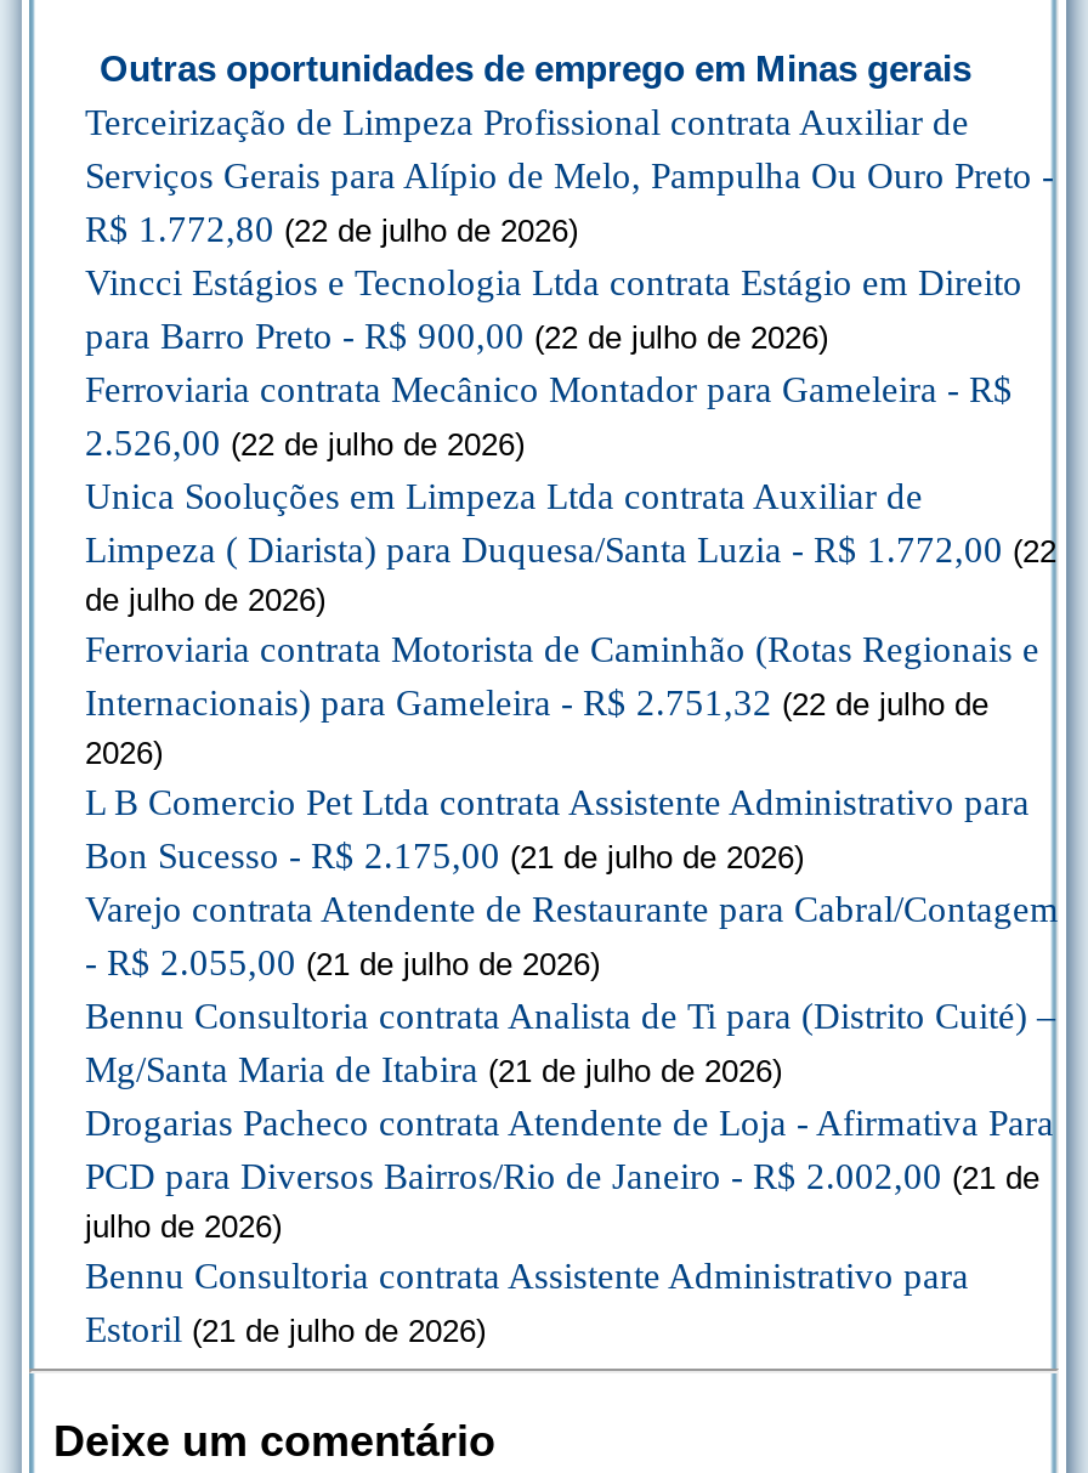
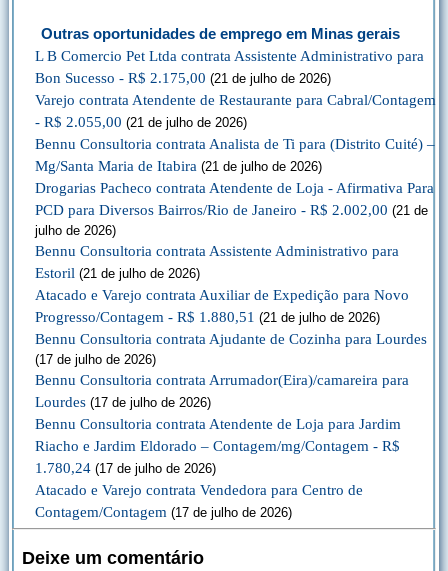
- Terceirização de Limpeza Profissional contrata Auxiliar de
- Serviços Gerais para Alípio de Melo, Pampulha Ou Ouro Preto -
- R$ 1.772,80 (22 de julho de 2026)
- Vincci Estágios e Tecnologia Ltda contrata Estágio em Direito
- para Barro Preto - R$ 900,00 (22 de julho de 2026)
- Ferroviaria contrata Mecânico Montador para Gameleira - R$
- 2.526,00 (22 de julho de 2026)
- Unica Sooluções em Limpeza Ltda contrata Auxiliar de
- Limpeza ( Diarista) para Duquesa/Santa Luzia - R$ 1.772,00 (22
- de julho de 2026)
- Ferroviaria contrata Motorista de Caminhão (Rotas Regionais e
- Internacionais) para Gameleira - R$ 2.751,32 (22 de julho de
- 2026)

moved up: L B Comercio Pet Ltda contrata Assistente Administrativo para | Bon Sucesso - R$ 2.175,00 (21 de julho de 2026) | Varejo contrata Atendente de Restaurante para Cabral/Contagem | ... | Bennu Consultoria contrata Assistente Administrativo para | Estoril (21 de julho de 2026)

+ Atacado e Varejo contrata Auxiliar de Expedição para Novo
+ Progresso/Contagem - R$ 1.880,51 (21 de julho de 2026)
+ Bennu Consultoria contrata Ajudante de Cozinha para Lourdes
+ (17 de julho de 2026)
+ Bennu Consultoria contrata Arrumador(Eira)/camareira para
+ Lourdes (17 de julho de 2026)
+ Bennu Consultoria contrata Atendente de Loja para Jardim
+ Riacho e Jardim Eldorado – Contagem/mg/Contagem - R$
+ 1.780,24 (17 de julho de 2026)
+ Atacado e Varejo contrata Vendedora para Centro de
+ Contagem/Contagem (17 de julho de 2026)
